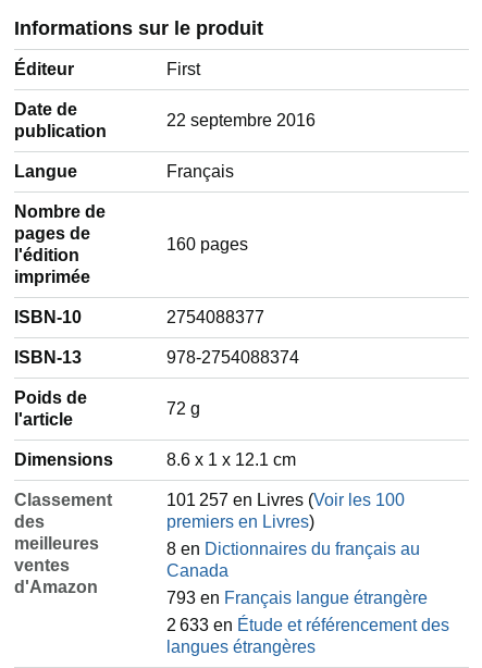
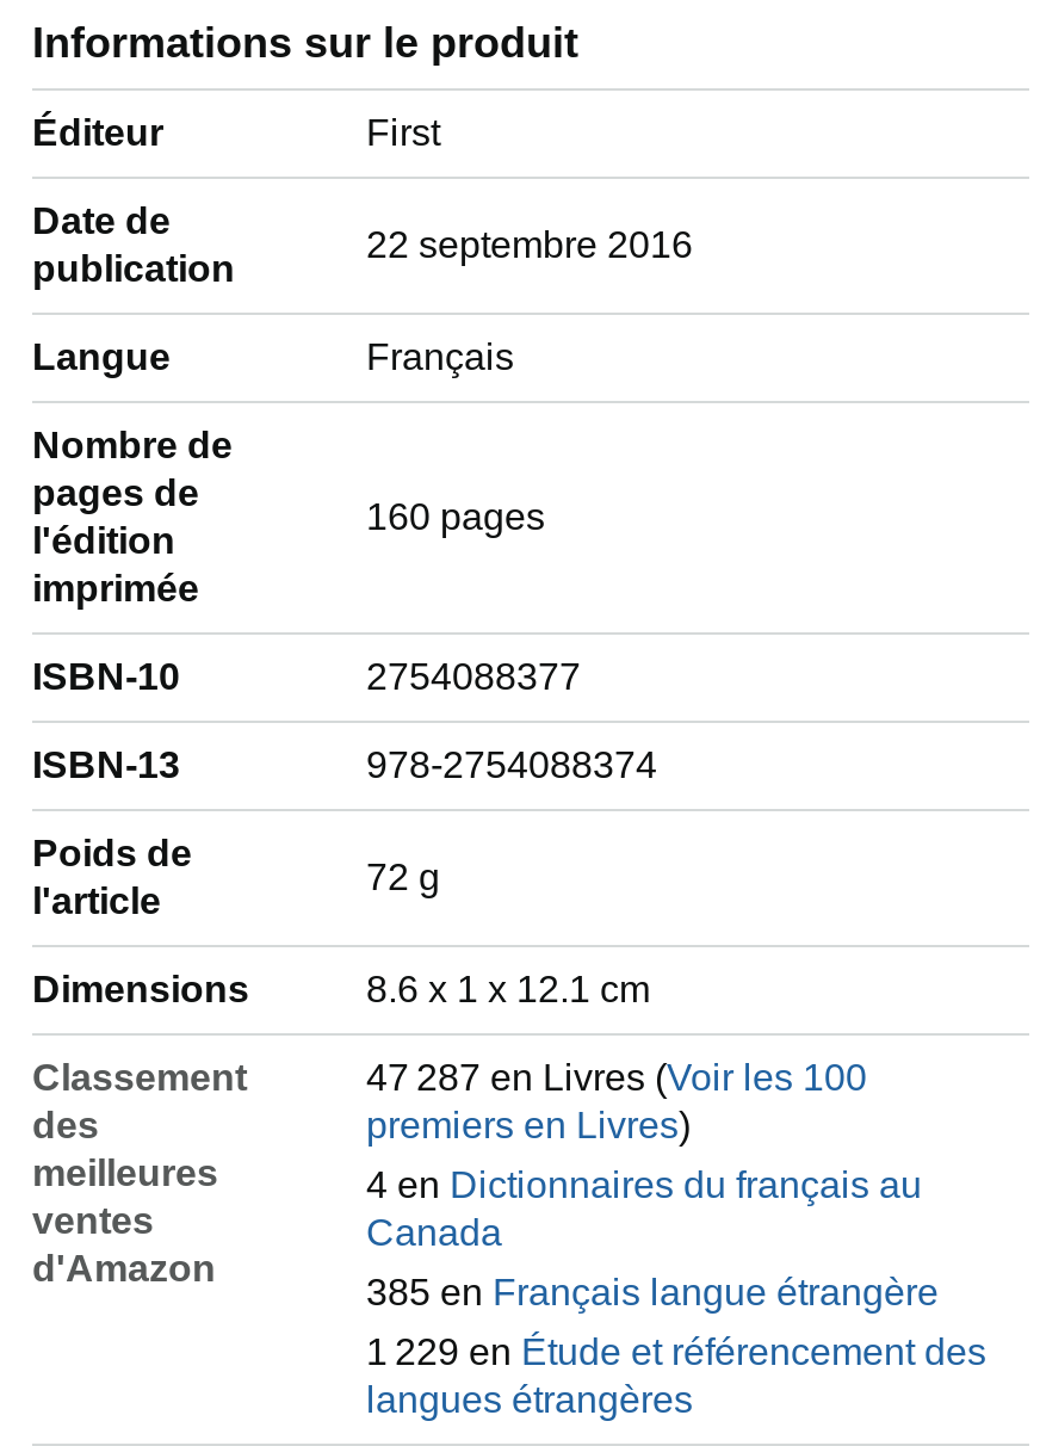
- 101 257 en Livres (Voir les 100
+ 47 287 en Livres (Voir les 100

- 8 en Dictionnaires du français au
+ 4 en Dictionnaires du français au

- 793 en Français langue étrangère
+ 385 en Français langue étrangère

- 2 633 en Étude et référencement des
+ 1 229 en Étude et référencement des
